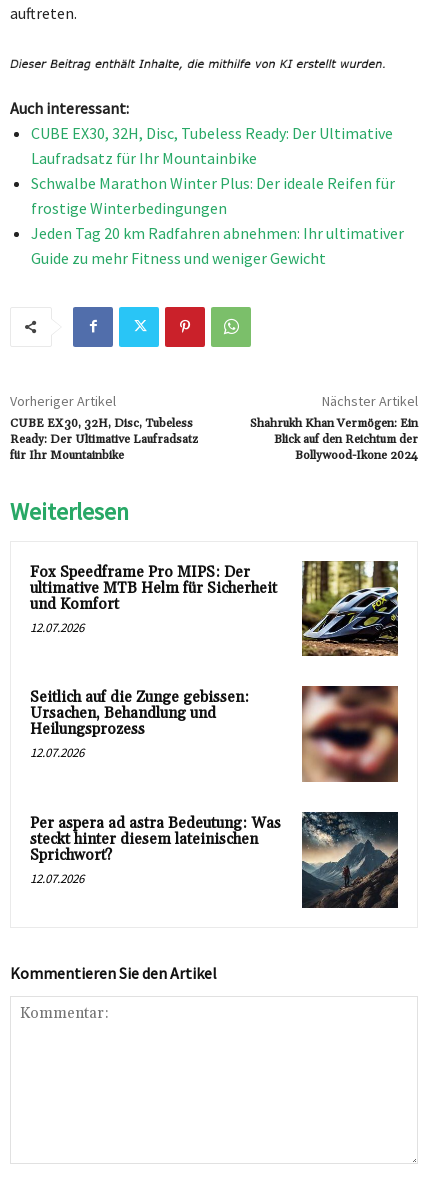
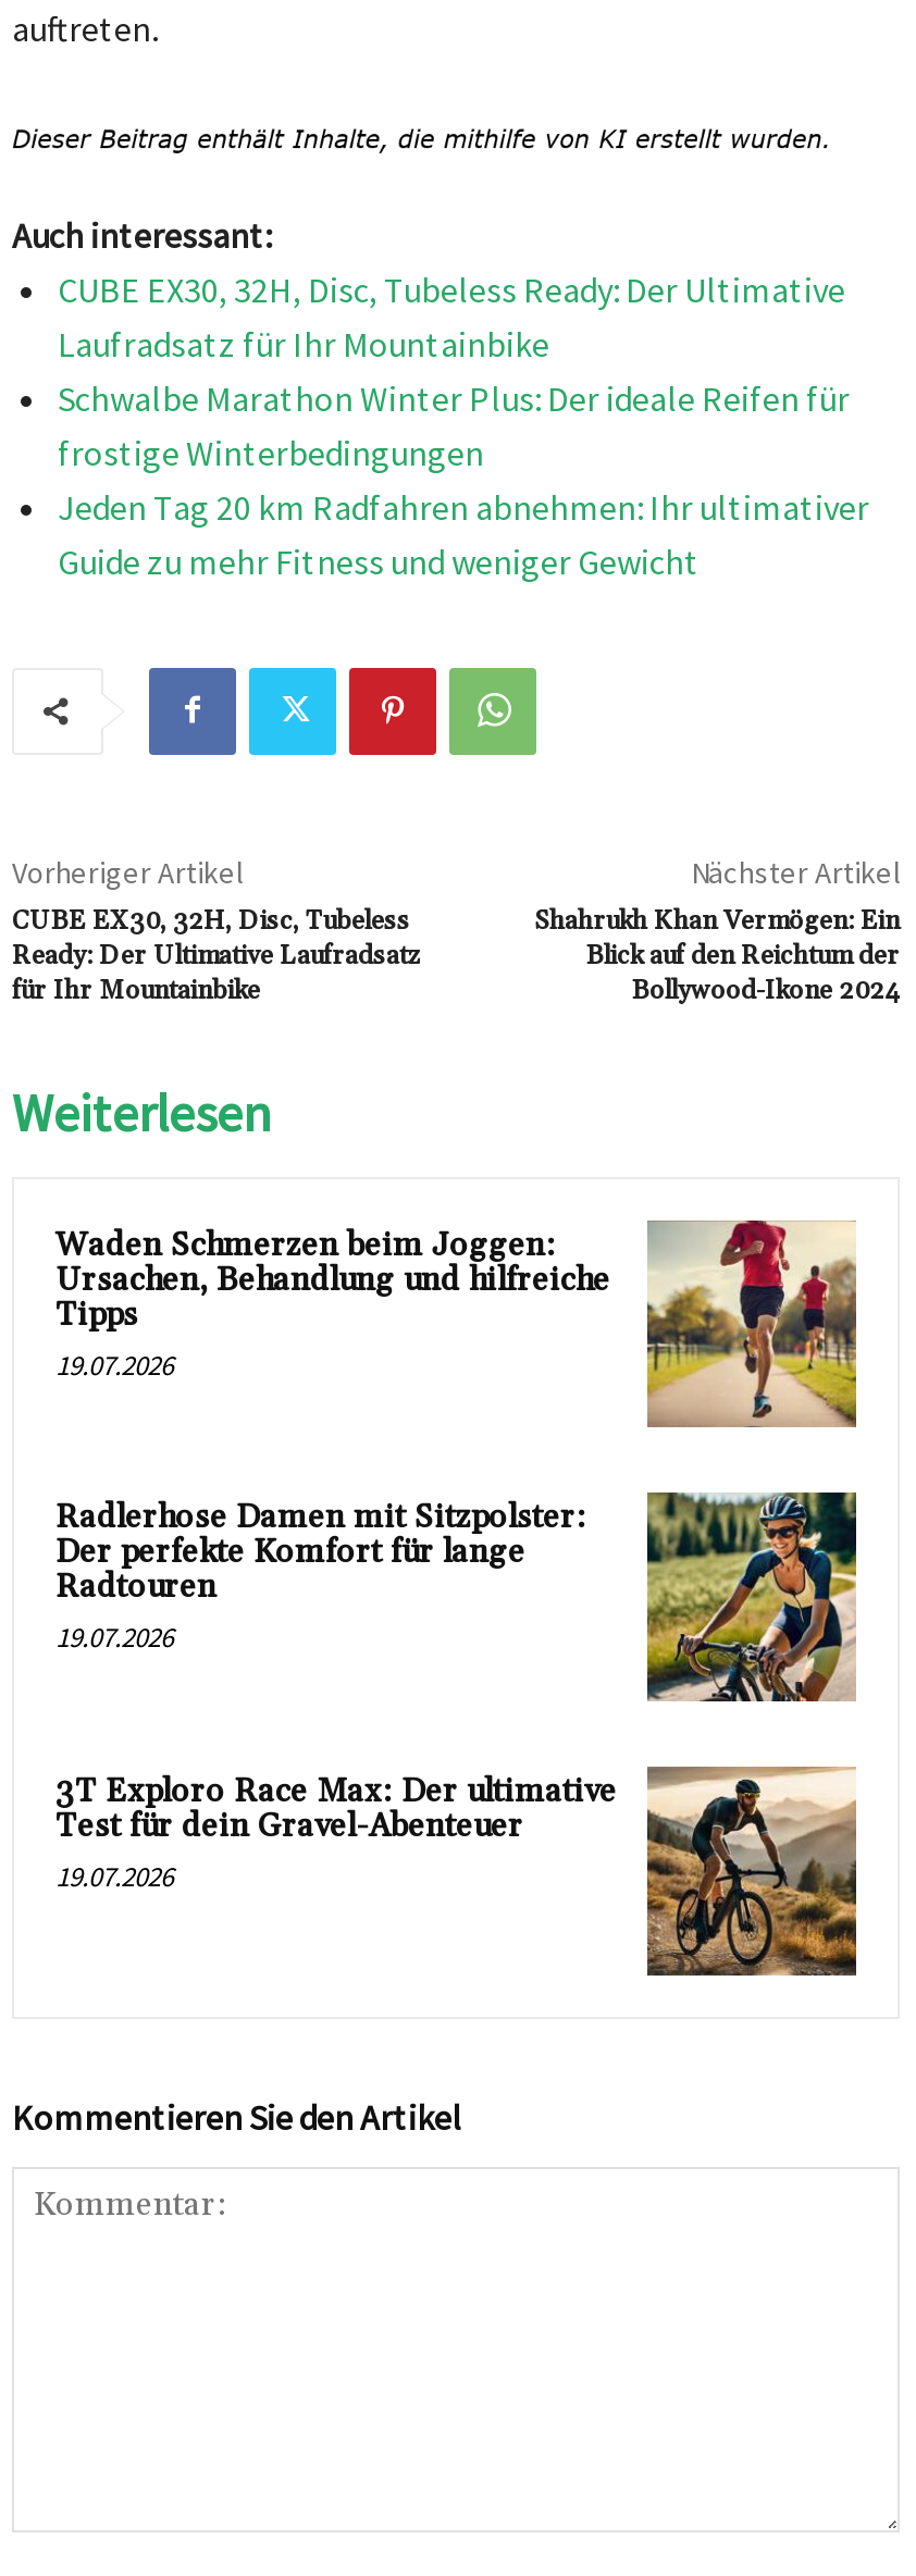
- [image]
- Fox Speedframe Pro MIPS: Der
- ultimative MTB Helm für Sicherheit
- und Komfort
- 12.07.2026
+ [image]
+ Waden Schmerzen beim Joggen:
+ Ursachen, Behandlung und hilfreiche
+ Tipps
+ 19.07.2026

- Seitlich auf die Zunge gebissen:
- Ursachen, Behandlung und
- Heilungsprozess
- 12.07.2026
+ Radlerhose Damen mit Sitzpolster:
+ Der perfekte Komfort für lange
+ Radtouren
+ 19.07.2026

- [image]
+ [image]

- [image]
- Per aspera ad astra Bedeutung: Was
- steckt hinter diesem lateinischen
- Sprichwort?
- 12.07.2026
+ [image]
+ 3T Exploro Race Max: Der ultimative
+ Test für dein Gravel-Abenteuer
+ 19.07.2026
